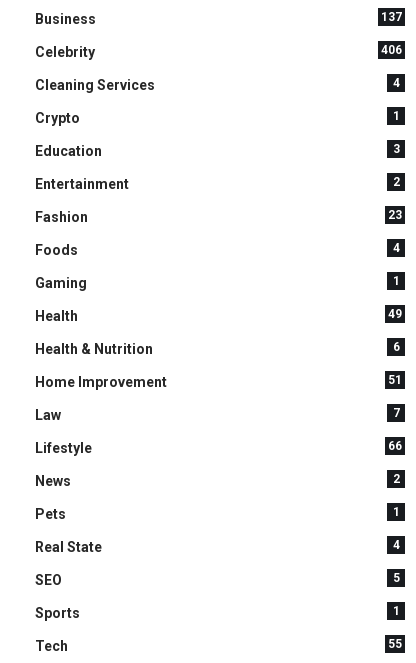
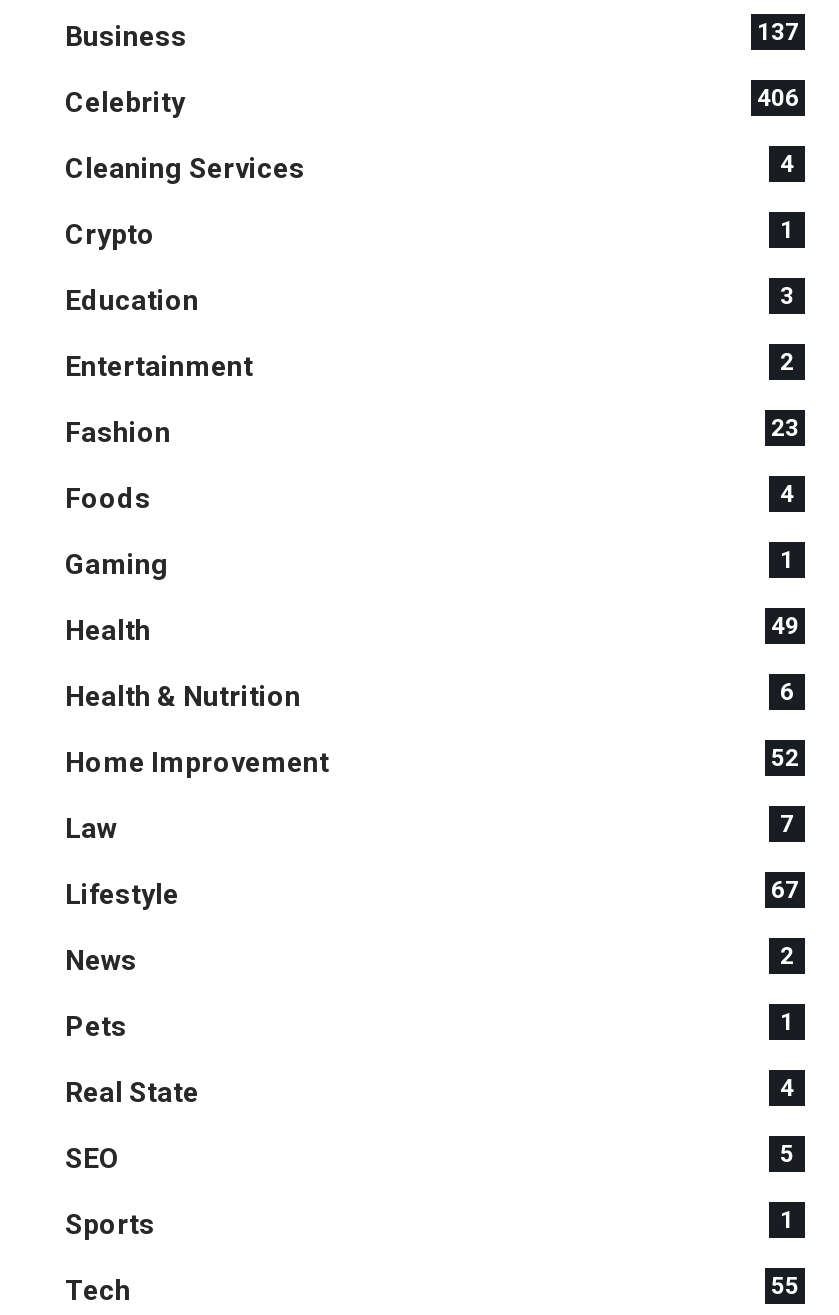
- 51
+ 52

- 66
+ 67
